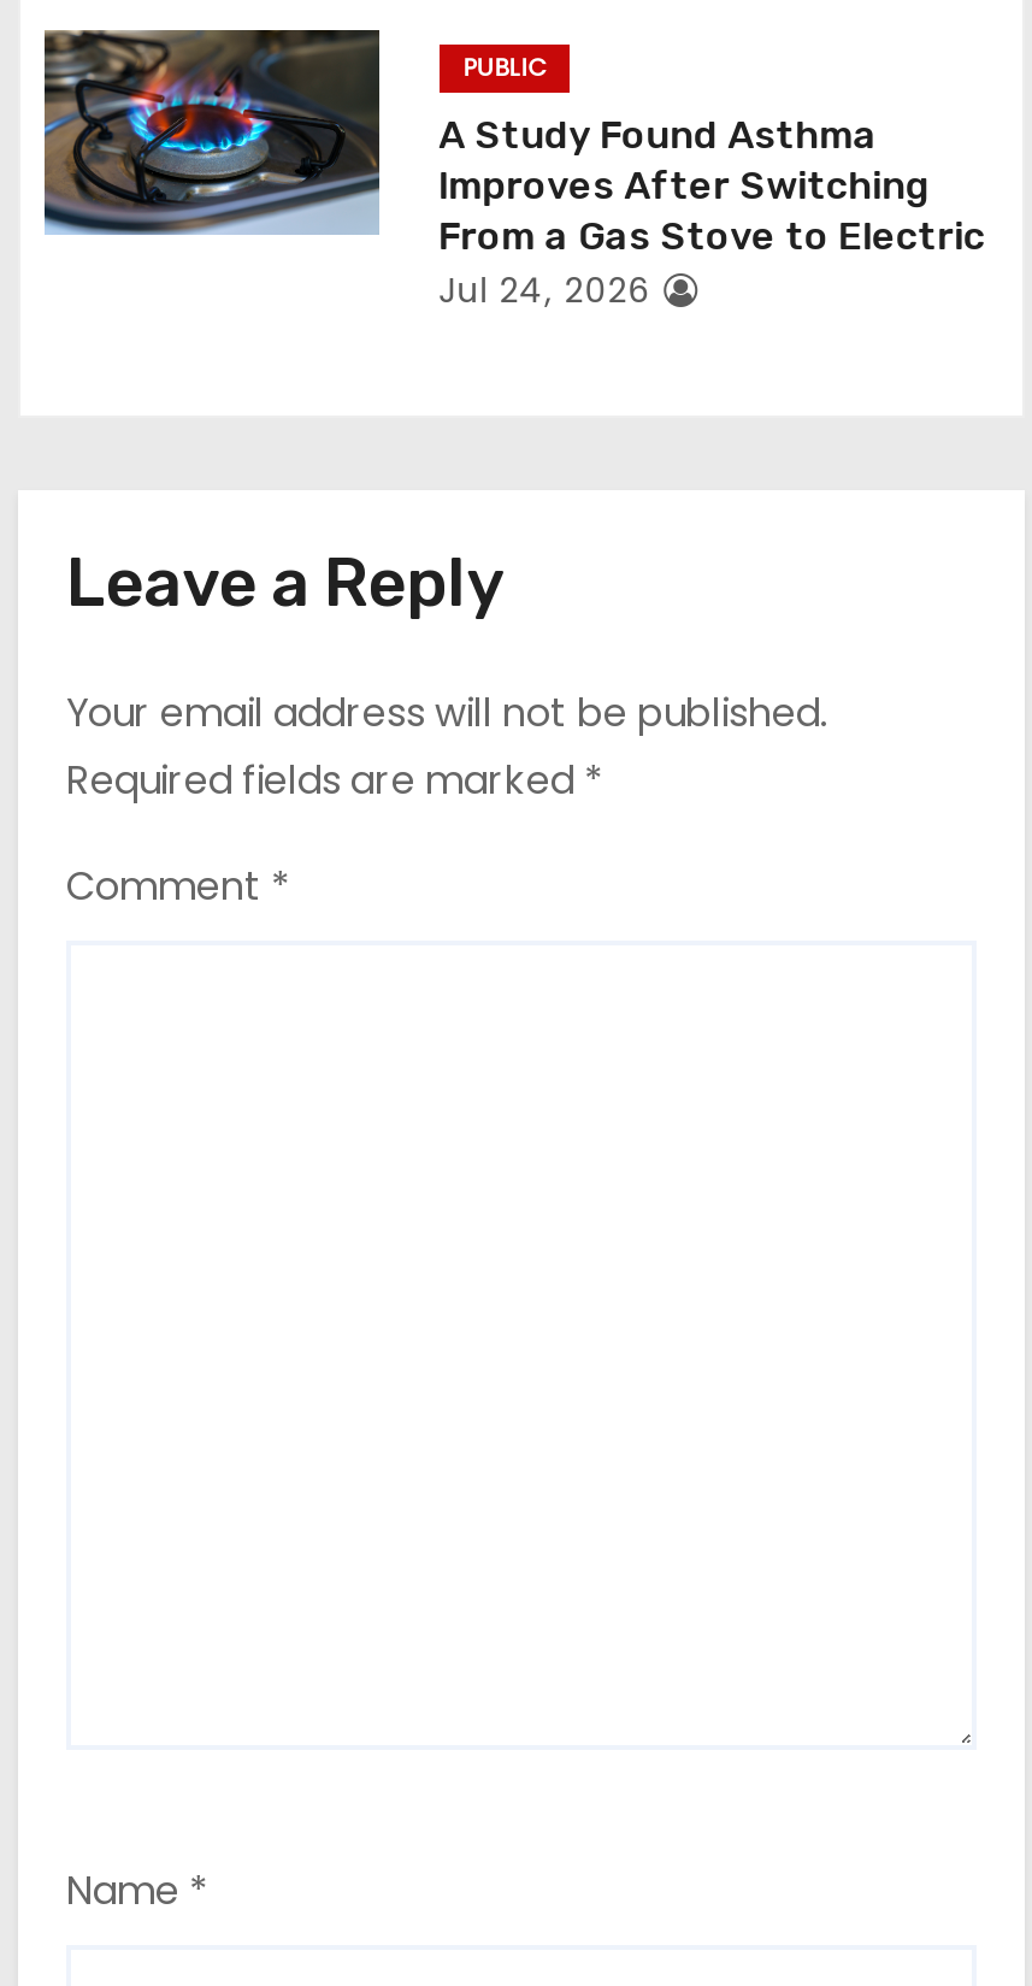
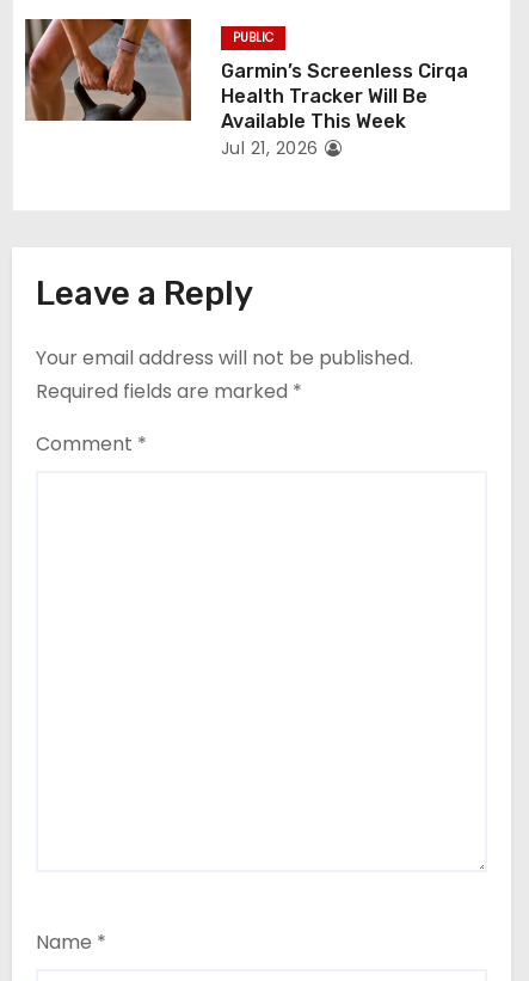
- [image]
- A Study Found Asthma
- Improves After Switching
- From a Gas Stove to Electric
- Jul 24, 2026
+ [image]
+ Garmin’s Screenless Cirqa
+ Health Tracker Will Be
+ Available This Week
+ Jul 21, 2026
